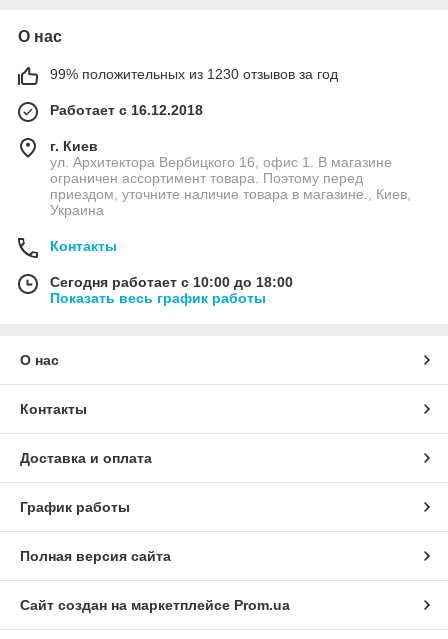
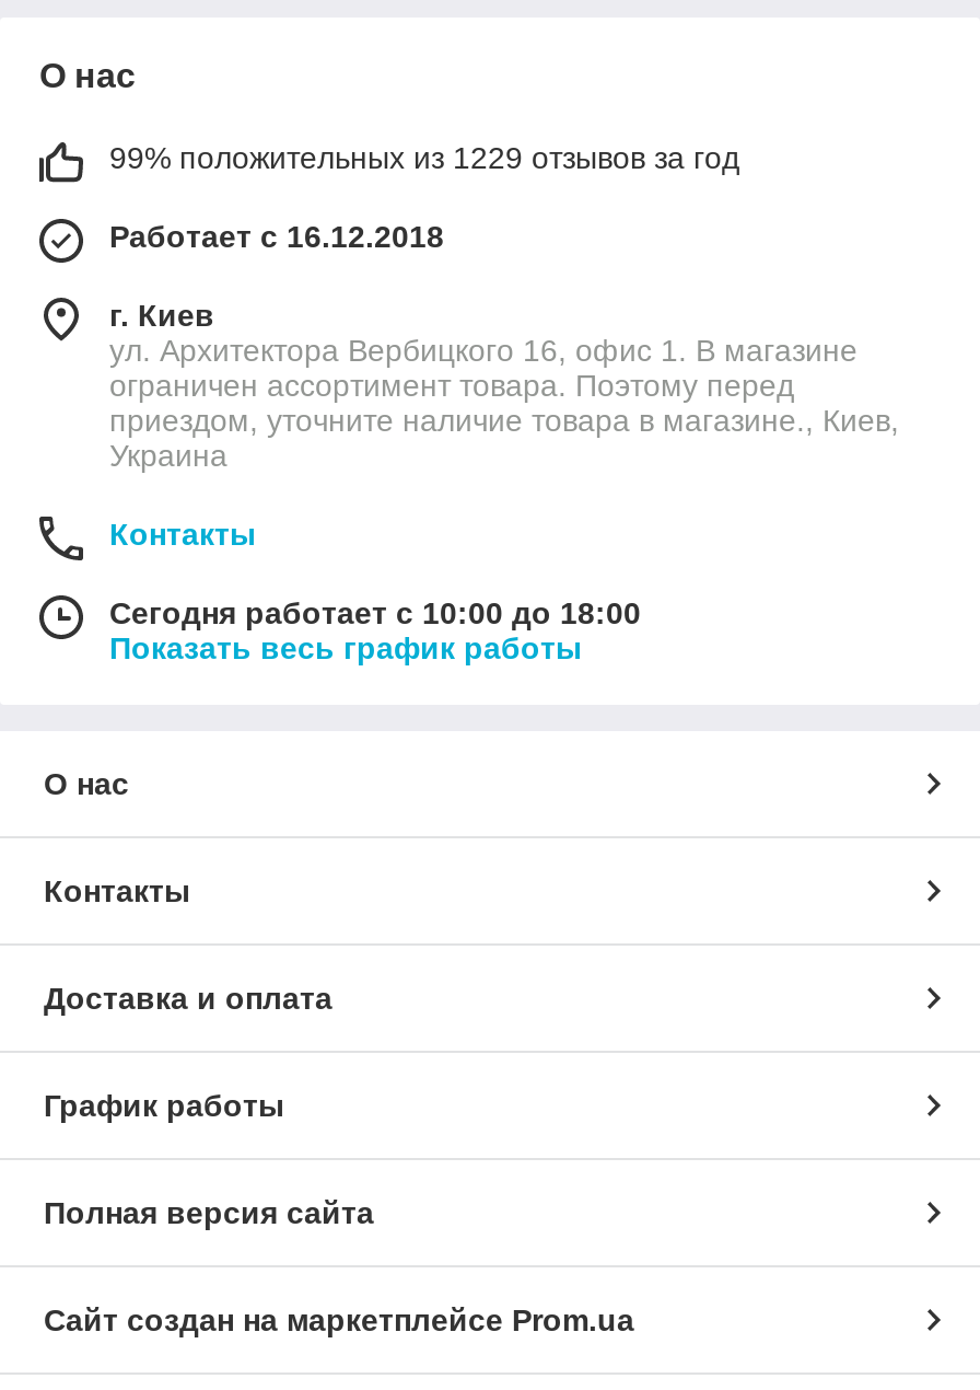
- 99% положительных из 1230 отзывов за год
+ 99% положительных из 1229 отзывов за год
